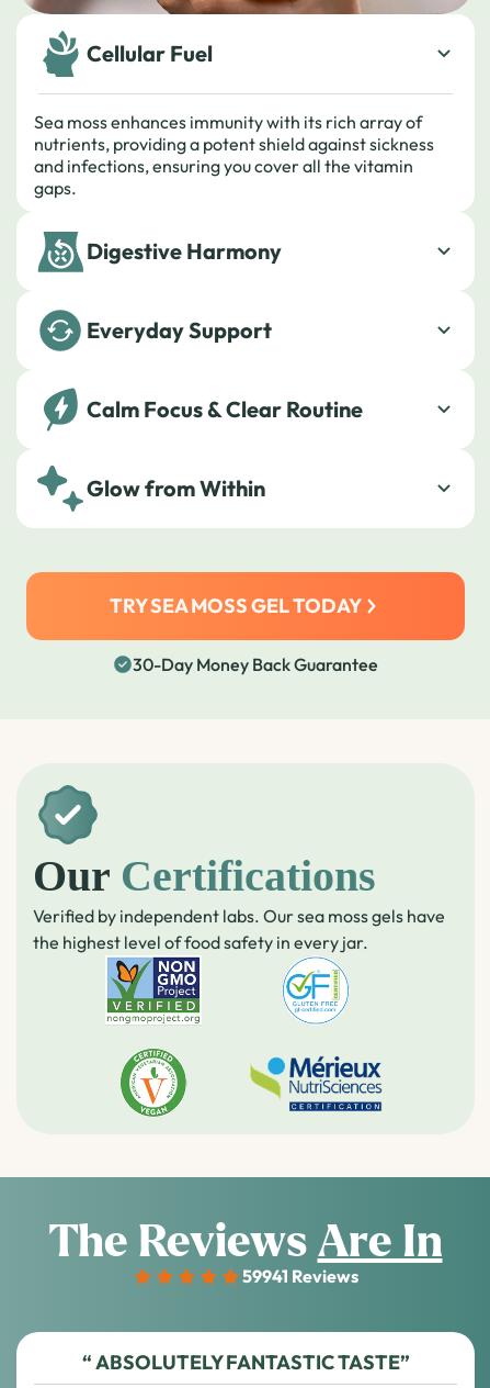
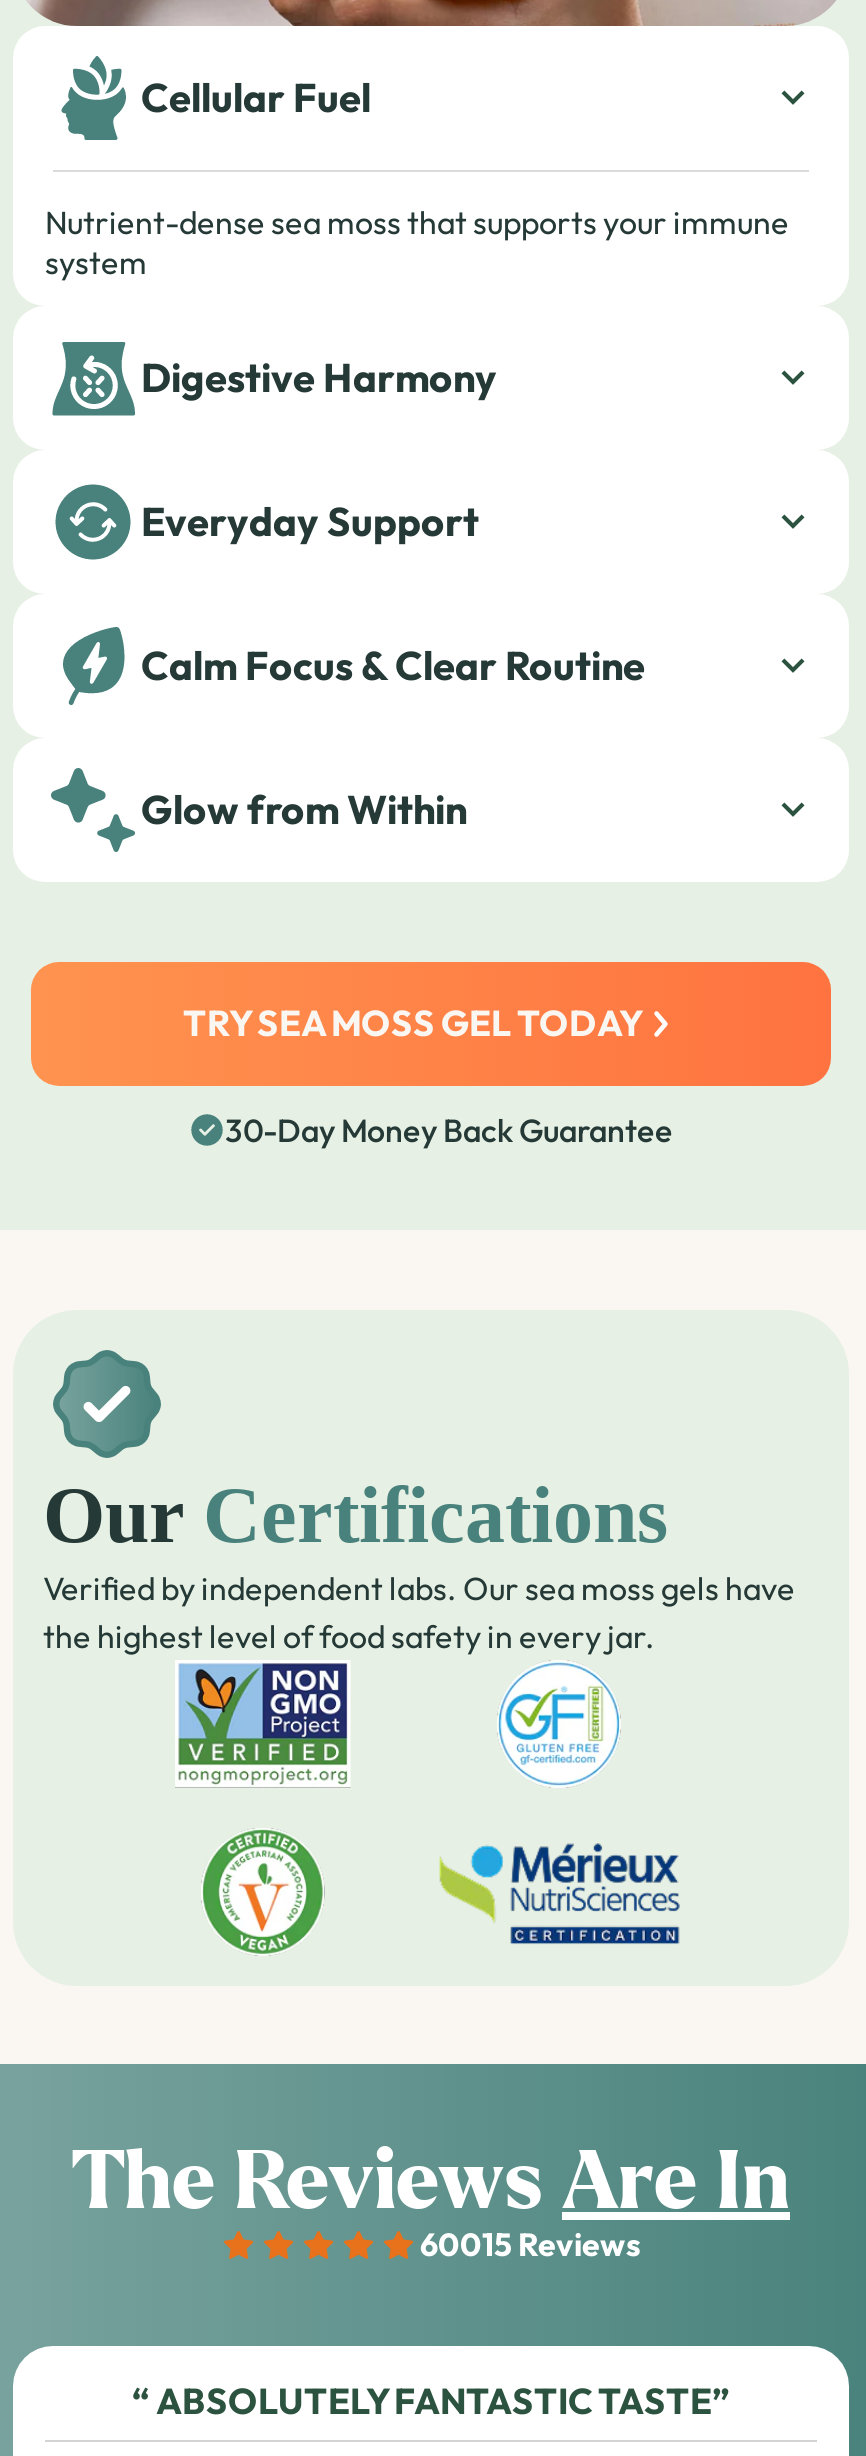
- Sea moss enhances immunity with its rich array of
- nutrients, providing a potent shield against sickness
- and infections, ensuring you cover all the vitamin
- gaps.
+ Nutrient-dense sea moss that supports your immune
+ system

- 59941 Reviews
+ 60015 Reviews
